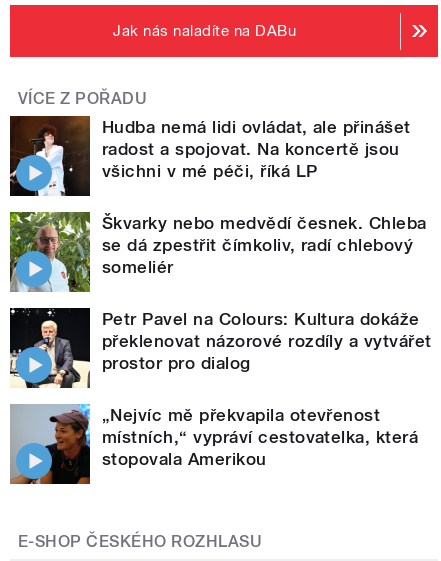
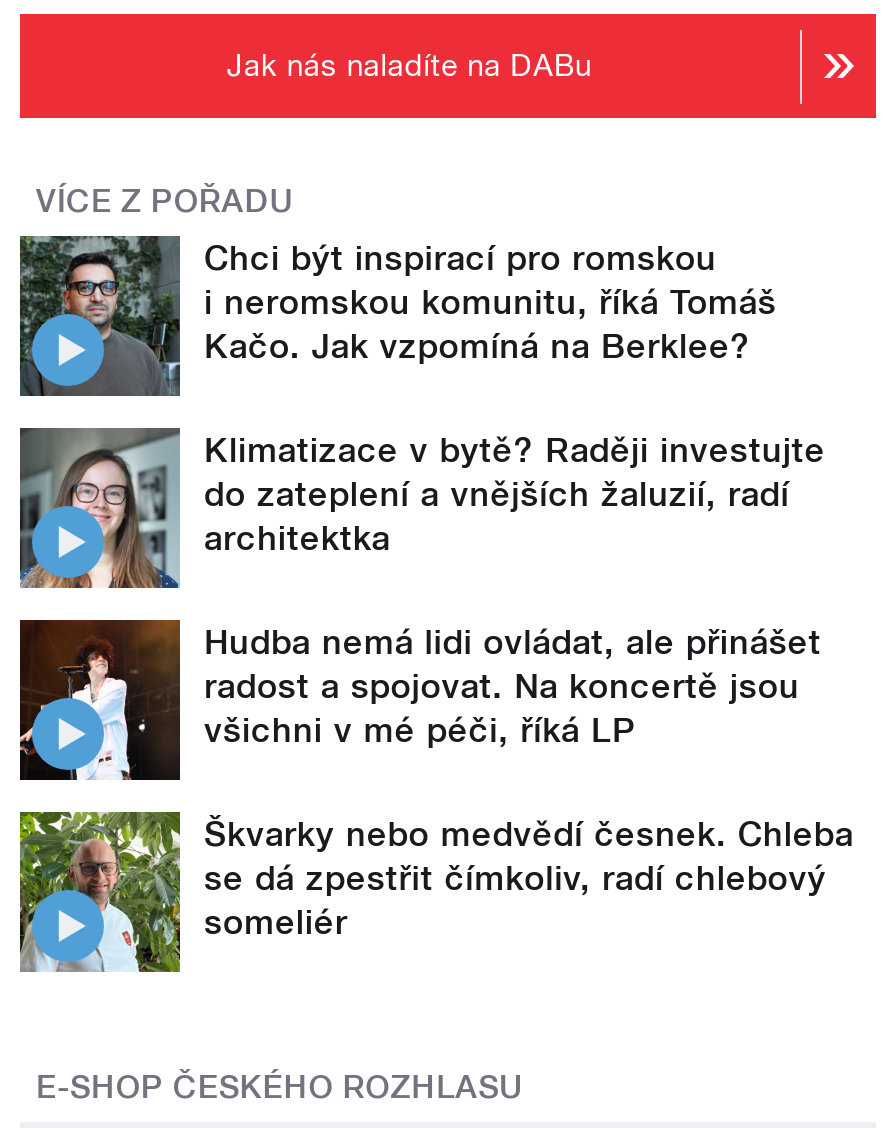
+ [image]
+ Chci být inspirací pro romskou
+ i neromskou komunitu, říká Tomáš
+ Kačo. Jak vzpomíná na Berklee?
+ Klimatizace v bytě? Raději investujte
+ do zateplení a vnějších žaluzií, radí
+ architektka

+ [image]

moved down: [image] | Hudba nemá lidi ovládat, ale přinášet | radost a spojovat. Na koncertě jsou | všichni v mé péči, říká LP | Škvarky nebo medvědí česnek. Chleba | se dá zpestřit čímkoliv, radí chlebový | someliér

- [image]
- Petr Pavel na Colours: Kultura dokáže
- překlenovat názorové rozdíly a vytvářet
- prostor pro dialog
- „Nejvíc mě překvapila otevřenost
- místních,“ vypráví cestovatelka, která
- stopovala Amerikou

- [image]
